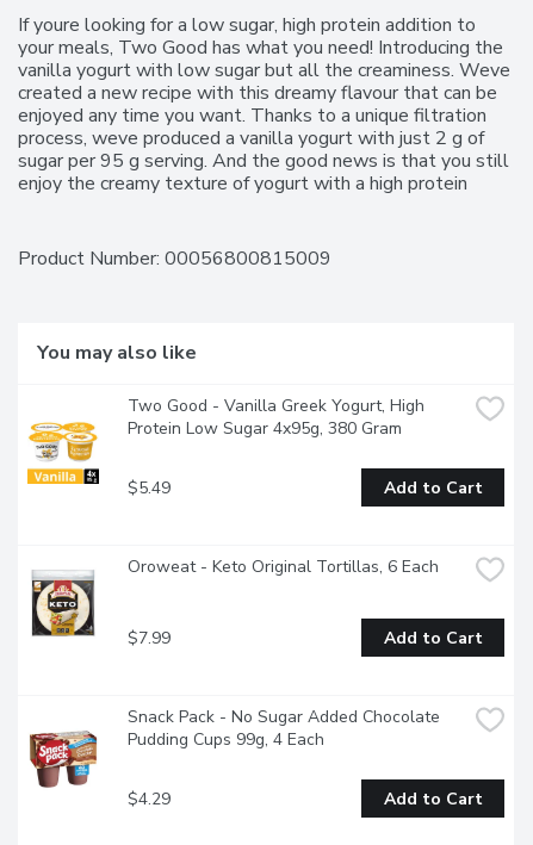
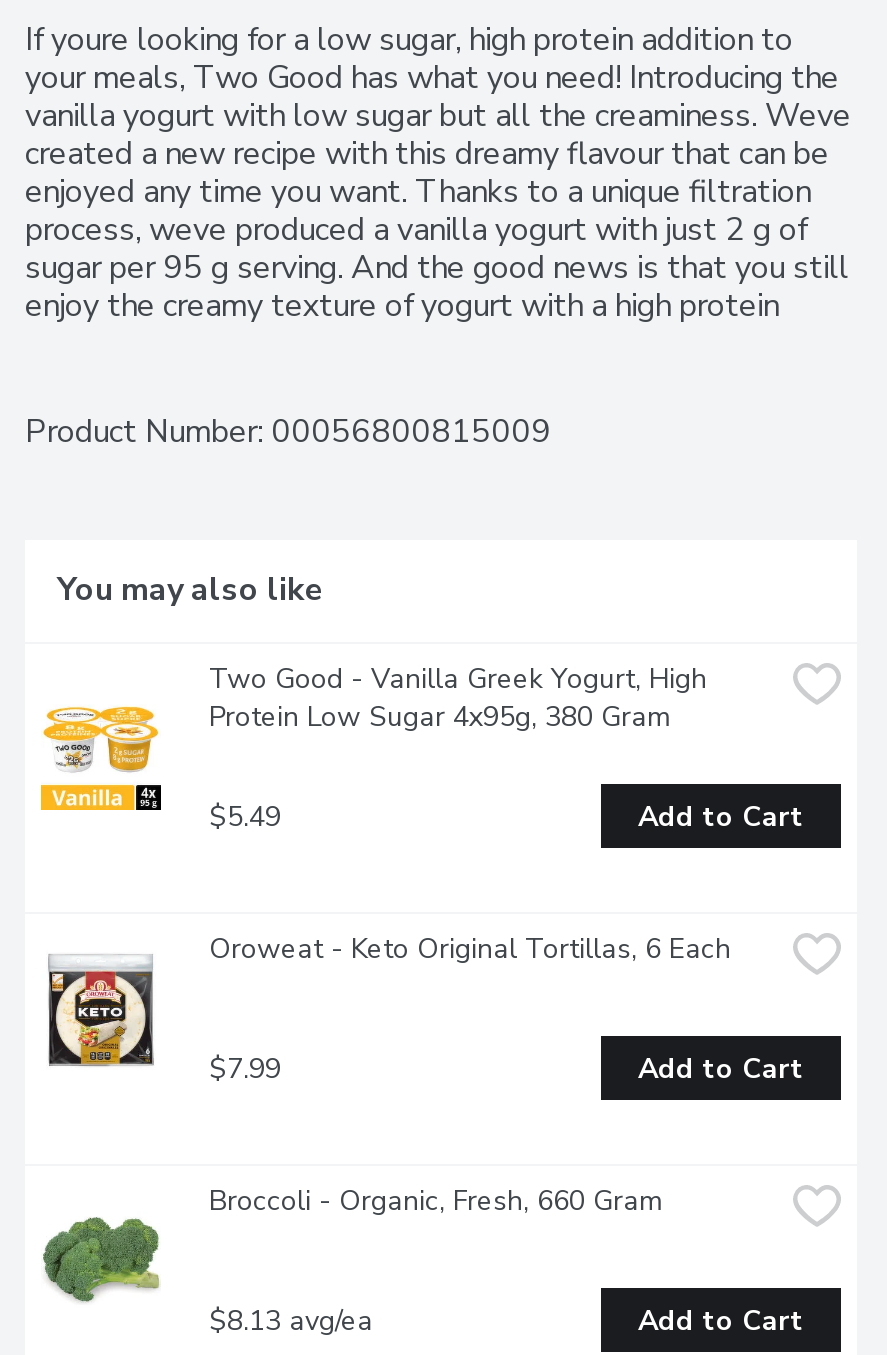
- [image]
- Snack Pack - No Sugar Added Chocolate
- Pudding Cups 99g, 4 Each
+ [image]
+ Broccoli - Organic, Fresh, 660 Gram

- $4.29
+ $8.13 avg/ea
